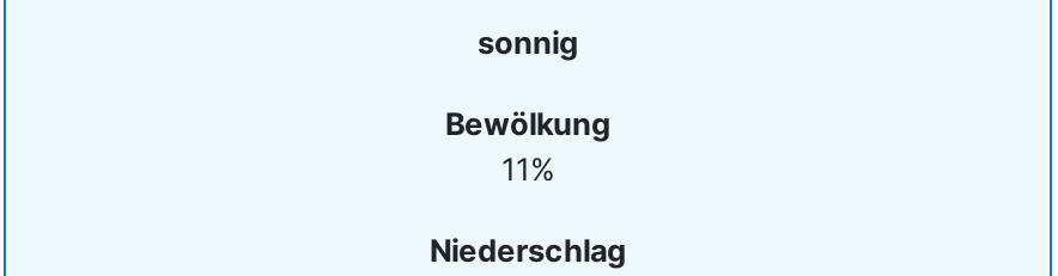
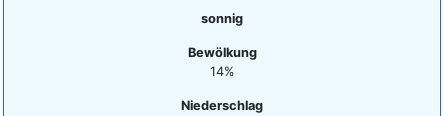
- 11%
+ 14%
